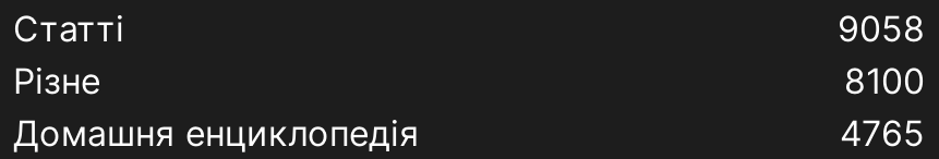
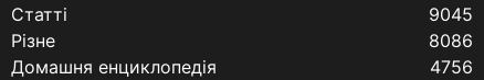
- 9058
+ 9045

- 8100
+ 8086

- 4765
+ 4756
